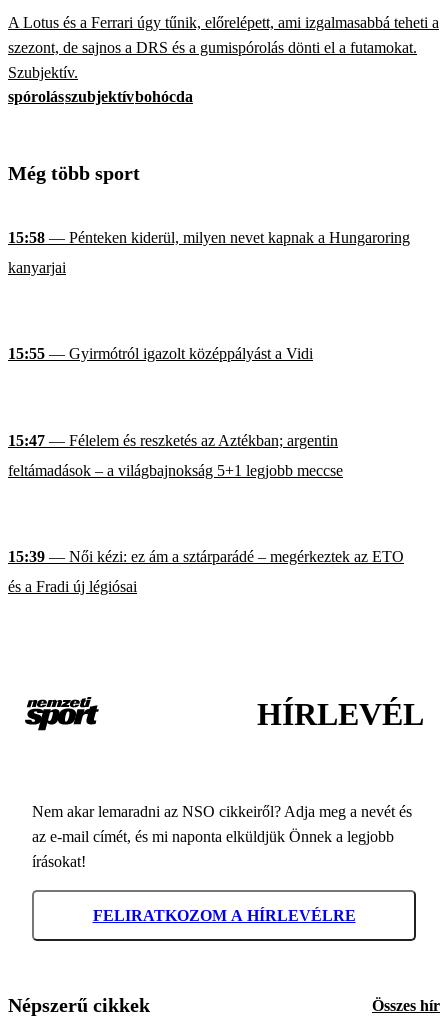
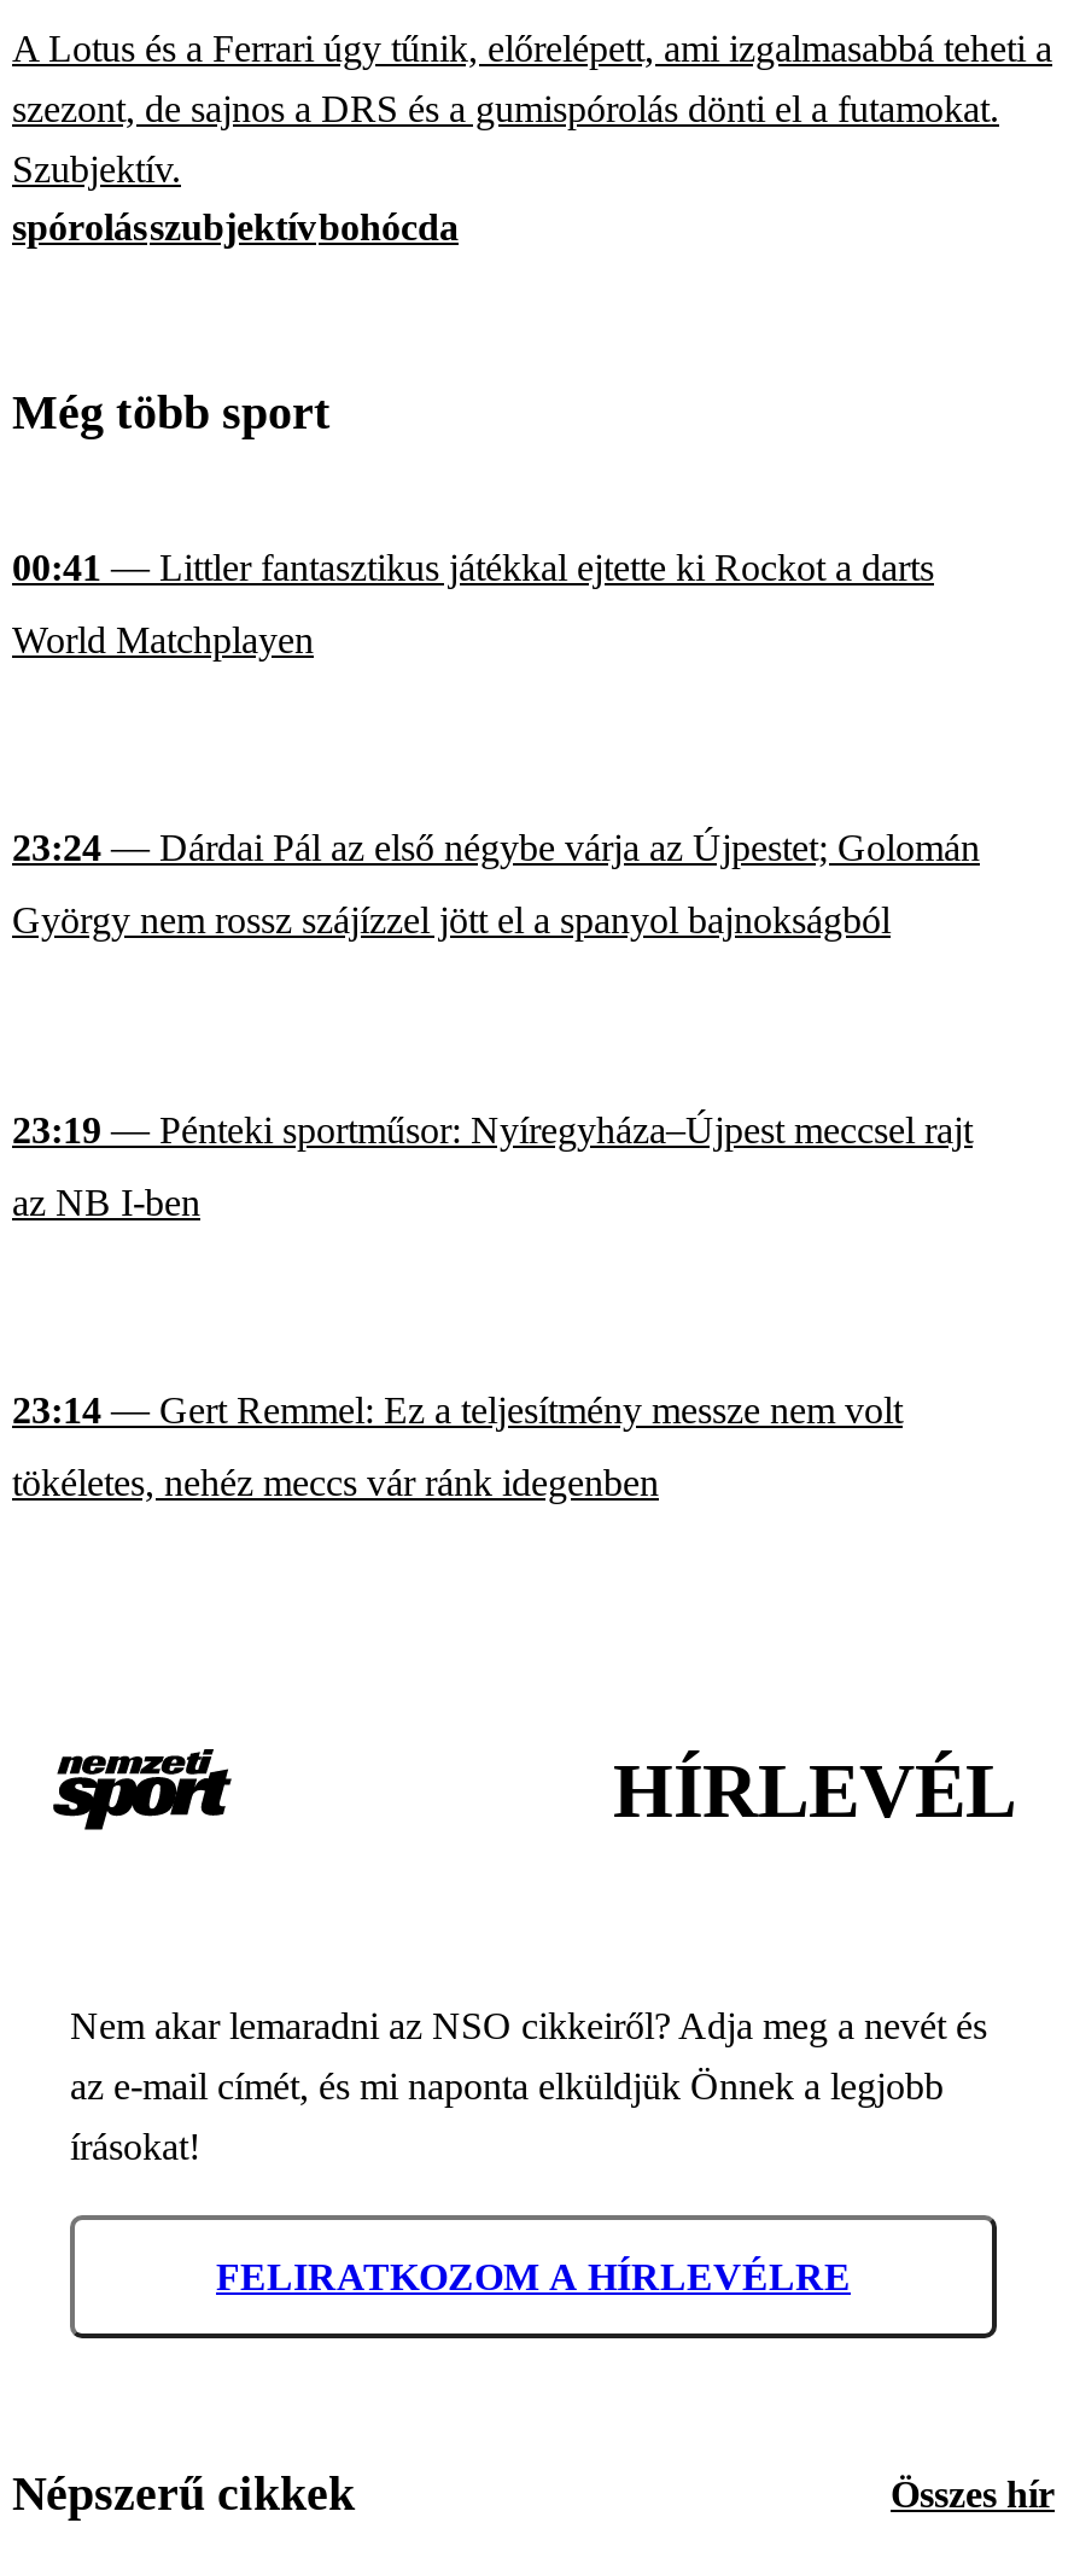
- 15:58 — Pénteken kiderül, milyen nevet kapnak a Hungaroring
- kanyarjai
+ 00:41 — Littler fantasztikus játékkal ejtette ki Rockot a darts
+ World Matchplayen

- 15:55 — Gyirmótról igazolt középpályást a Vidi
+ 23:24 — Dárdai Pál az első négybe várja az Újpestet; Golomán
+ György nem rossz szájízzel jött el a spanyol bajnokságból

- 15:47 — Félelem és reszketés az Aztékban; argentin
- feltámadások – a világbajnokság 5+1 legjobb meccse
+ 23:19 — Pénteki sportműsor: Nyíregyháza–Újpest meccsel rajt
+ az NB I-ben

- 15:39 — Női kézi: ez ám a sztárparádé – megérkeztek az ETO
- és a Fradi új légiósai
+ 23:14 — Gert Remmel: Ez a teljesítmény messze nem volt
+ tökéletes, nehéz meccs vár ránk idegenben
